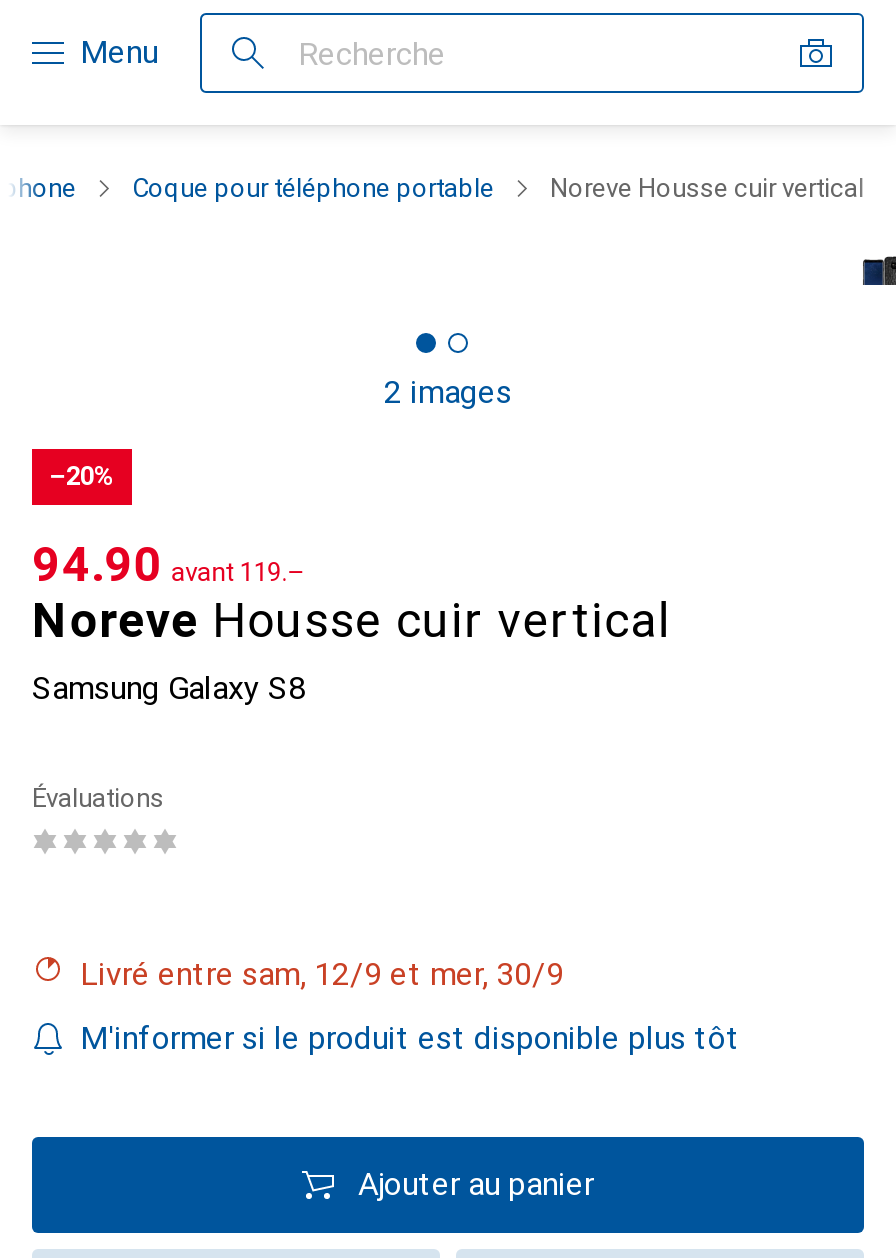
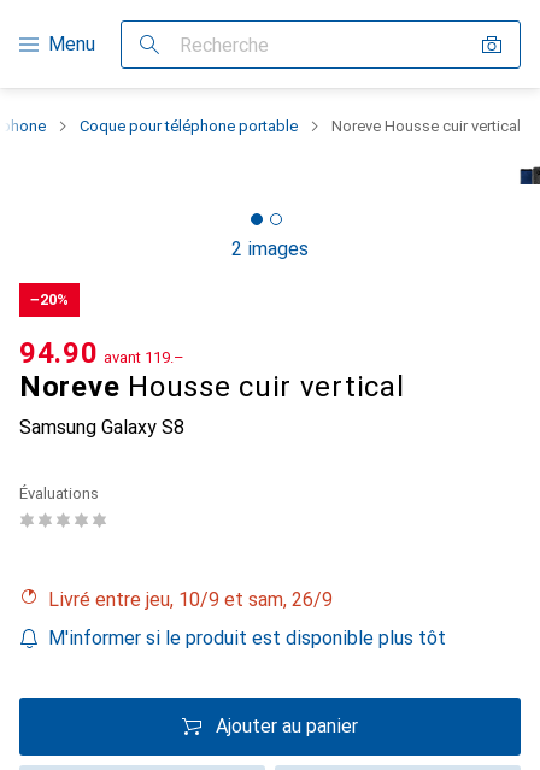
- Livré entre sam, 12/9 et mer, 30/9
+ Livré entre jeu, 10/9 et sam, 26/9
